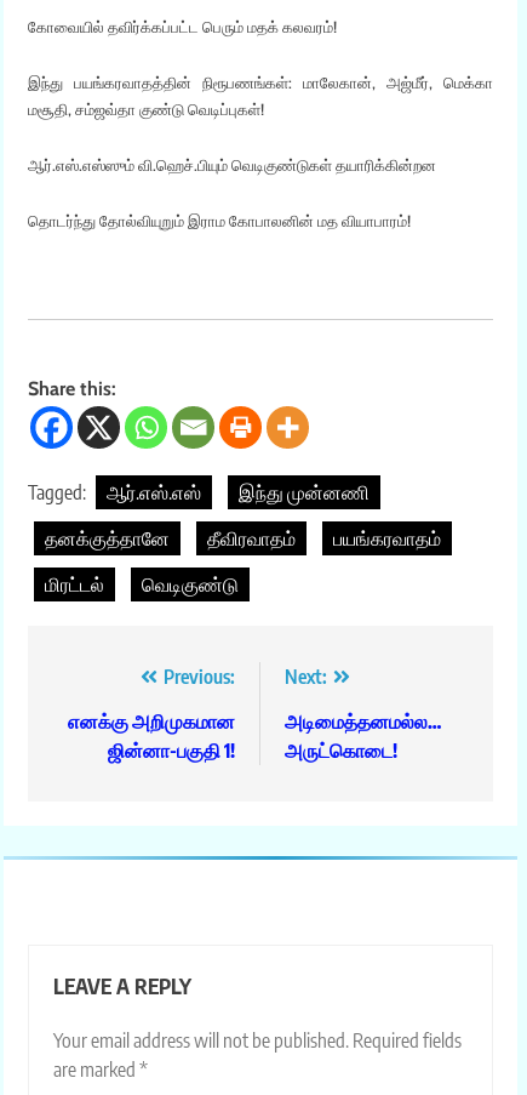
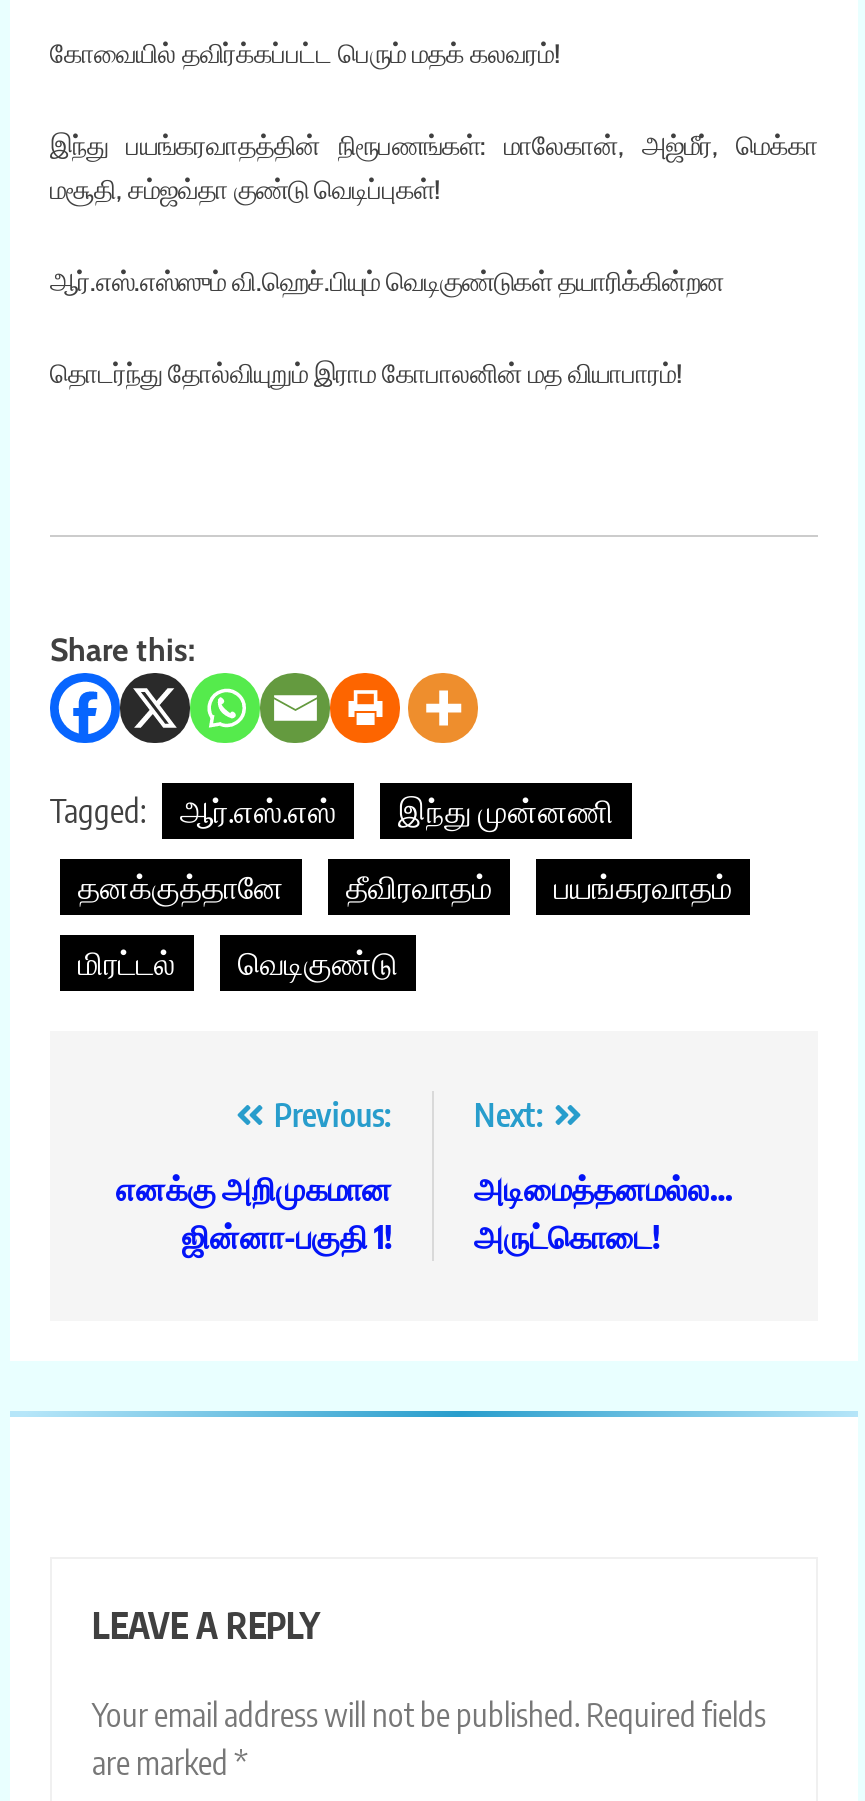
- [image]
+ [image]
